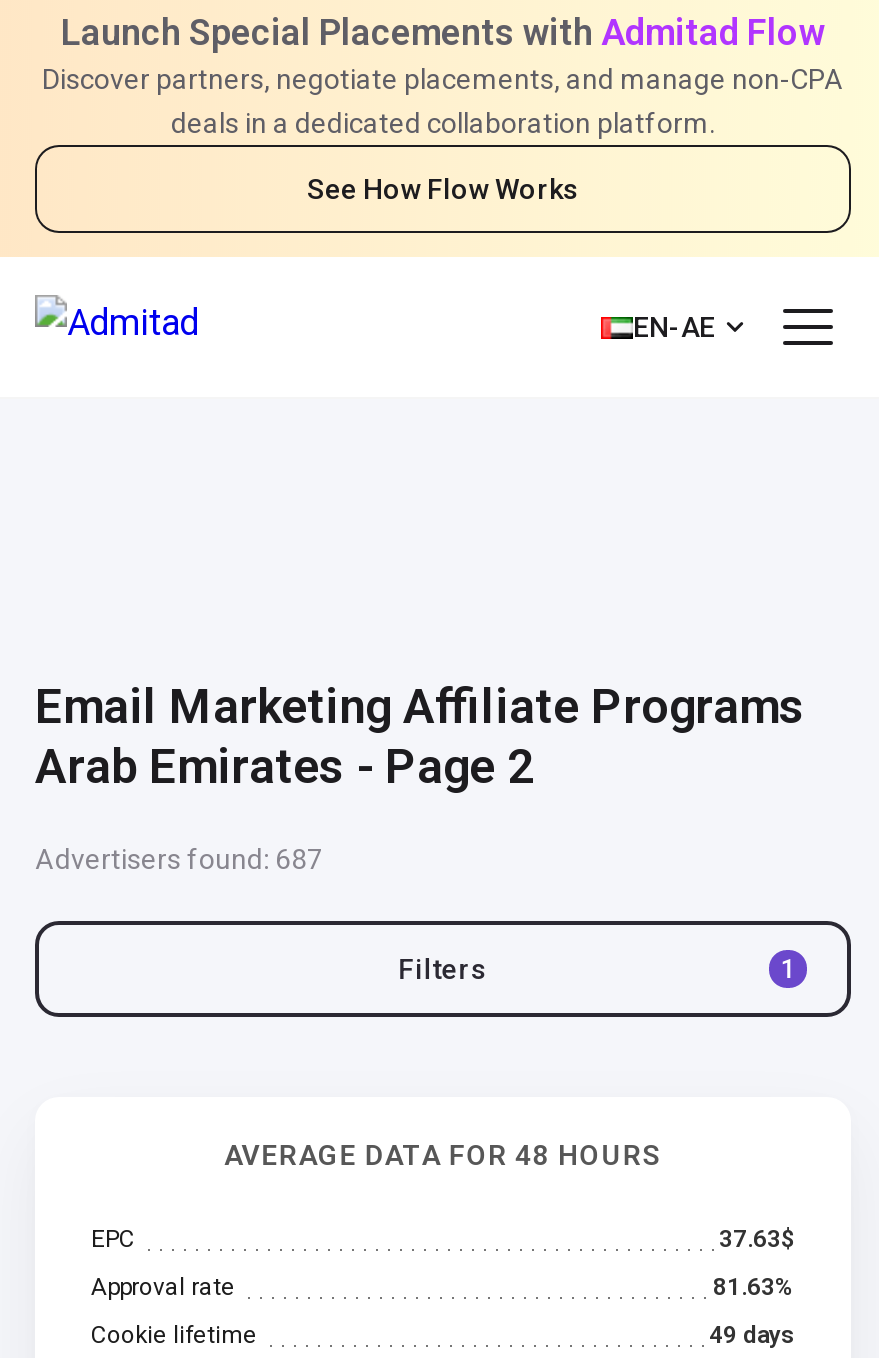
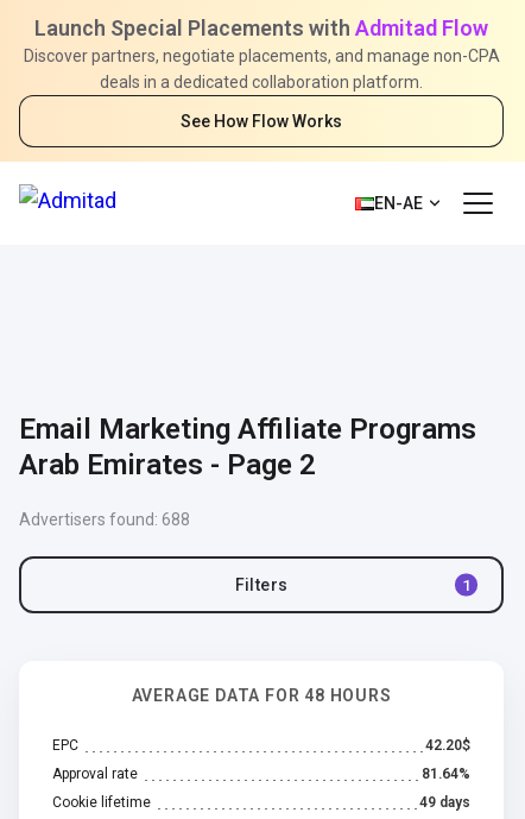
- Advertisers found: 687
+ Advertisers found: 688

- 37.63$
+ 42.20$

- 81.63%
+ 81.64%
